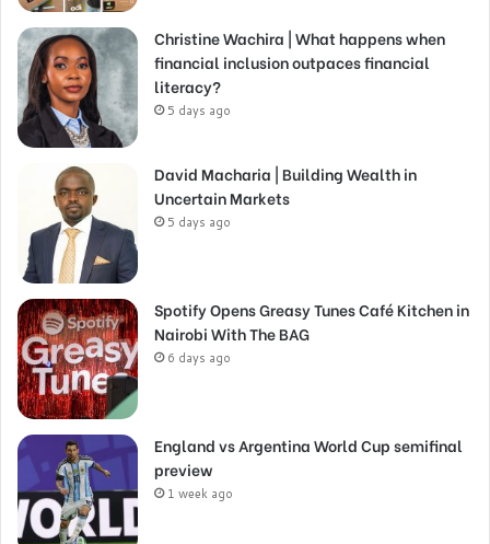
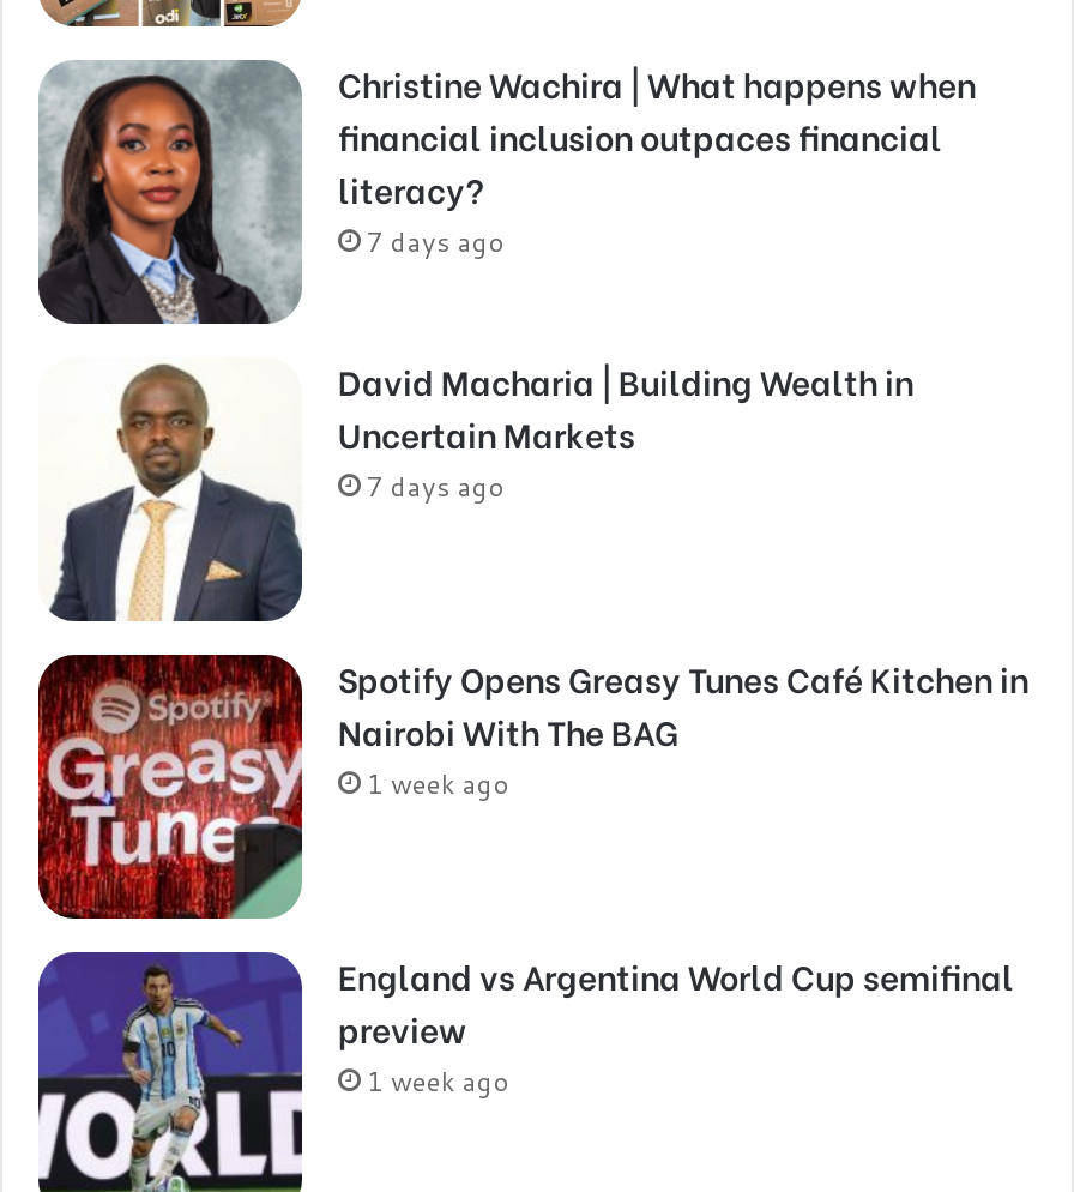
- 5 days ago
+ 7 days ago

- 5 days ago
+ 7 days ago

- 6 days ago
+ 1 week ago
